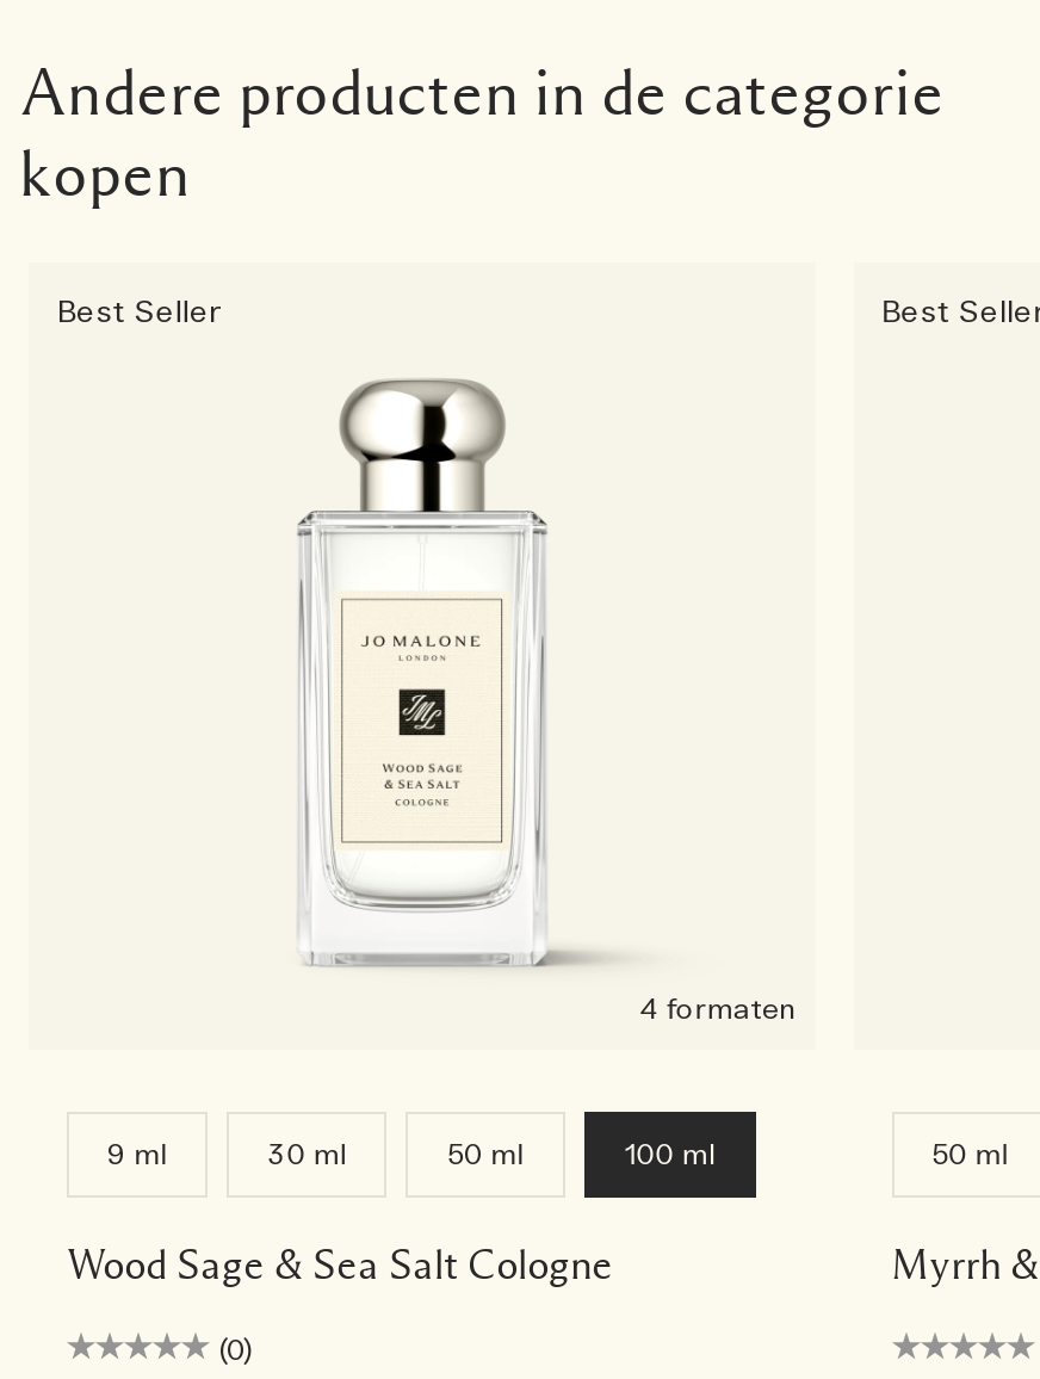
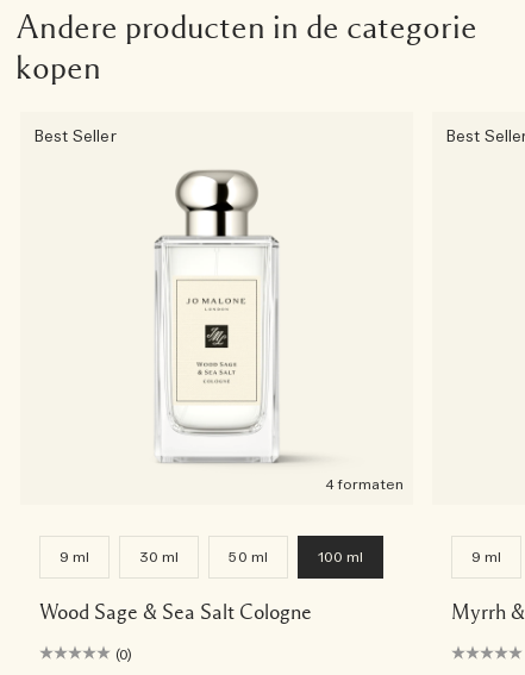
- 50 ml
+ 9 ml
